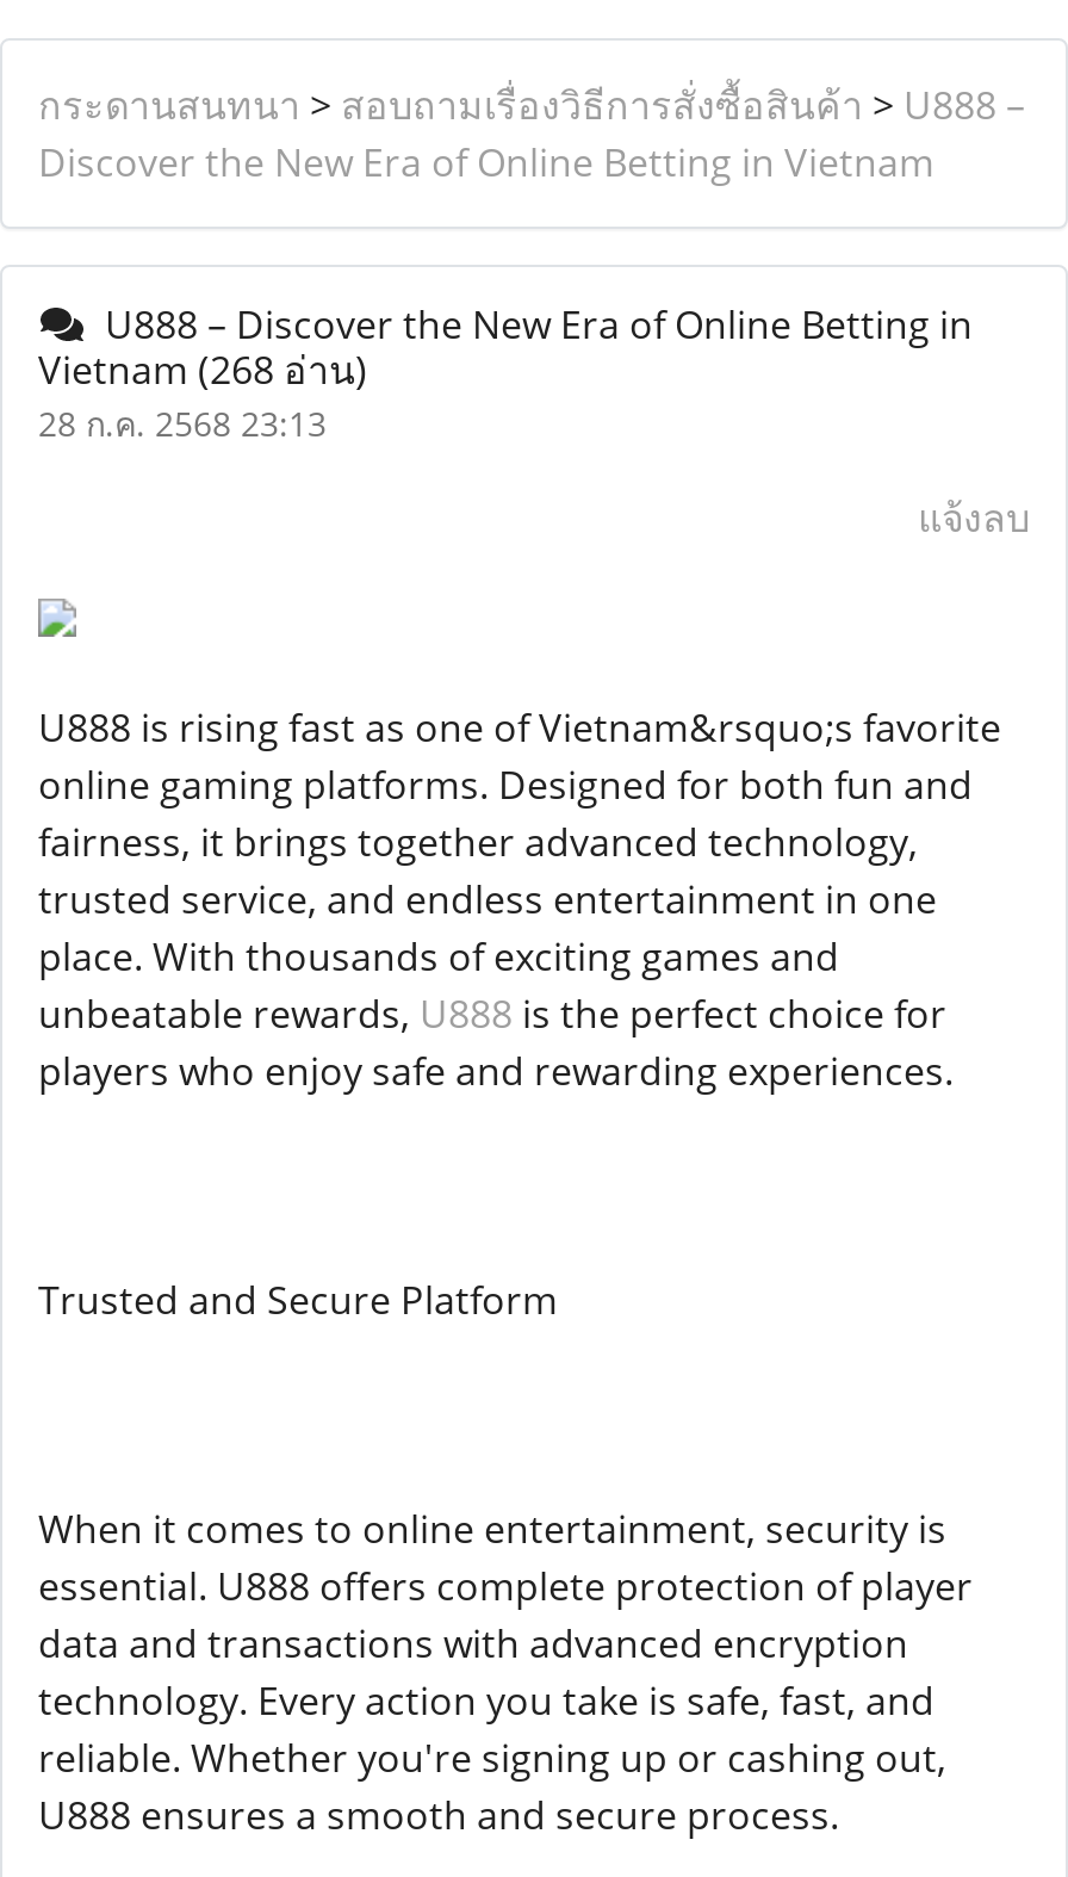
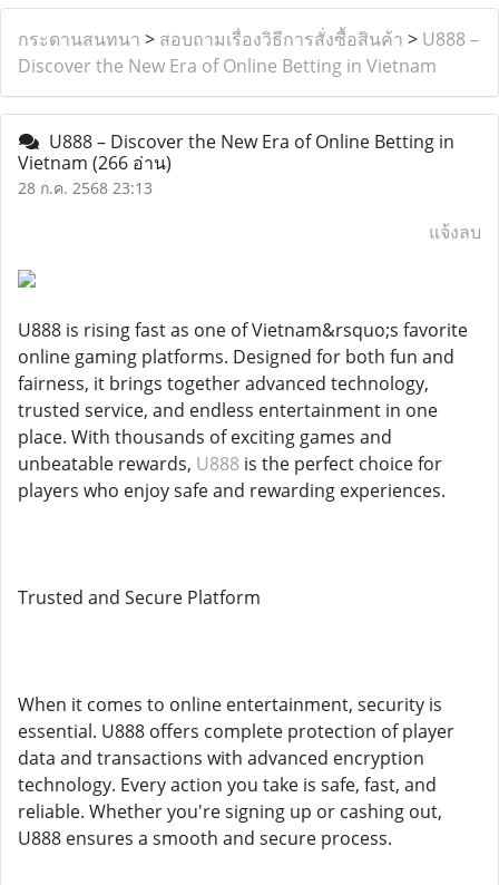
- Vietnam (268 อ่าน)
+ Vietnam (266 อ่าน)
